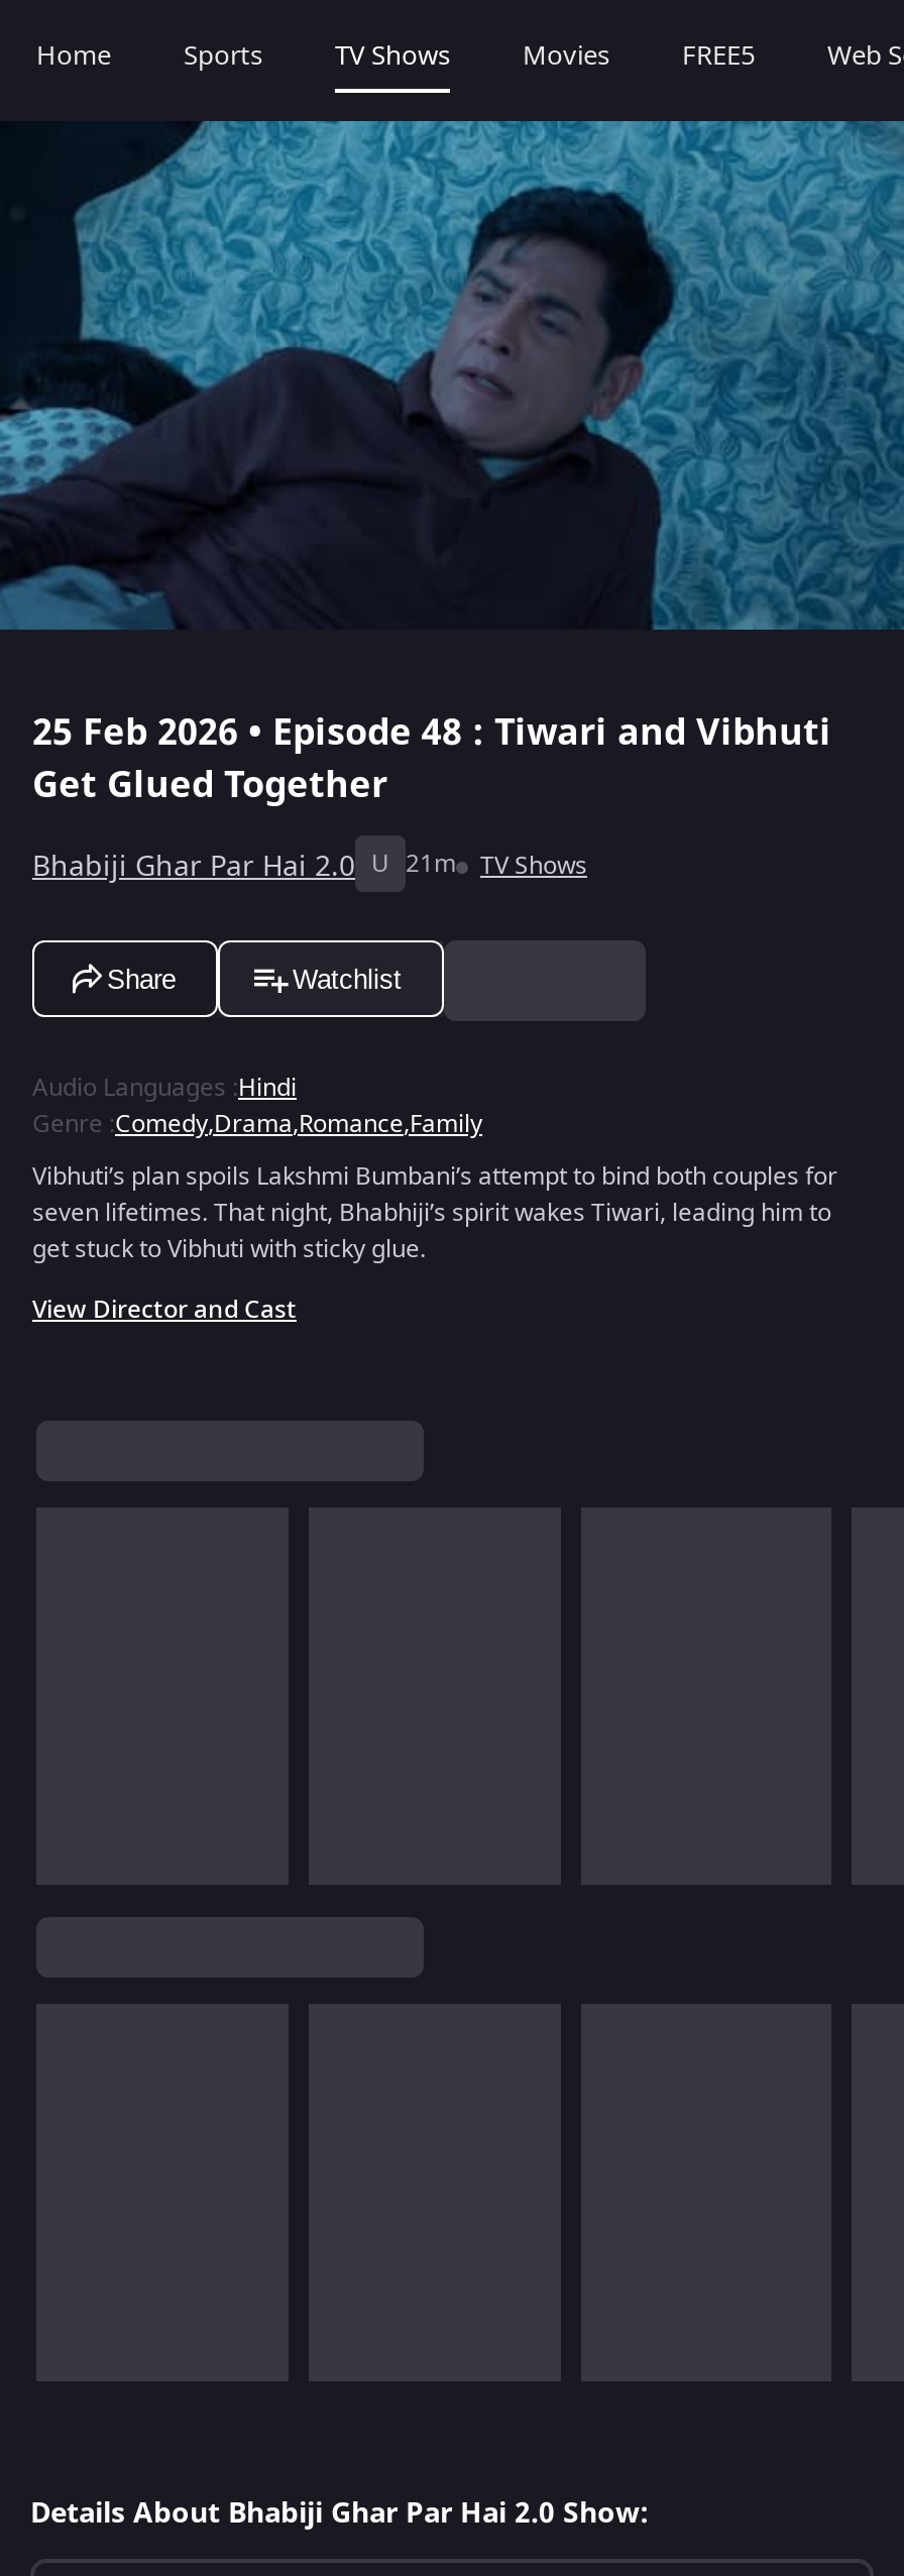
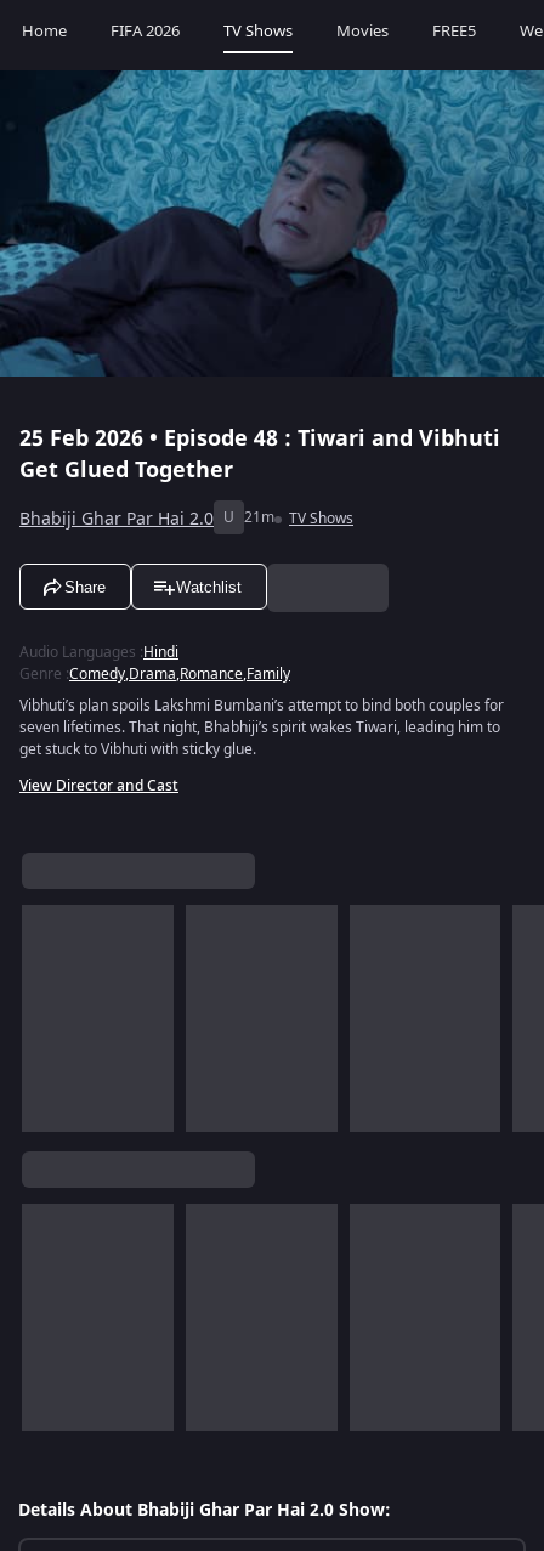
- Sports
+ FIFA 2026
